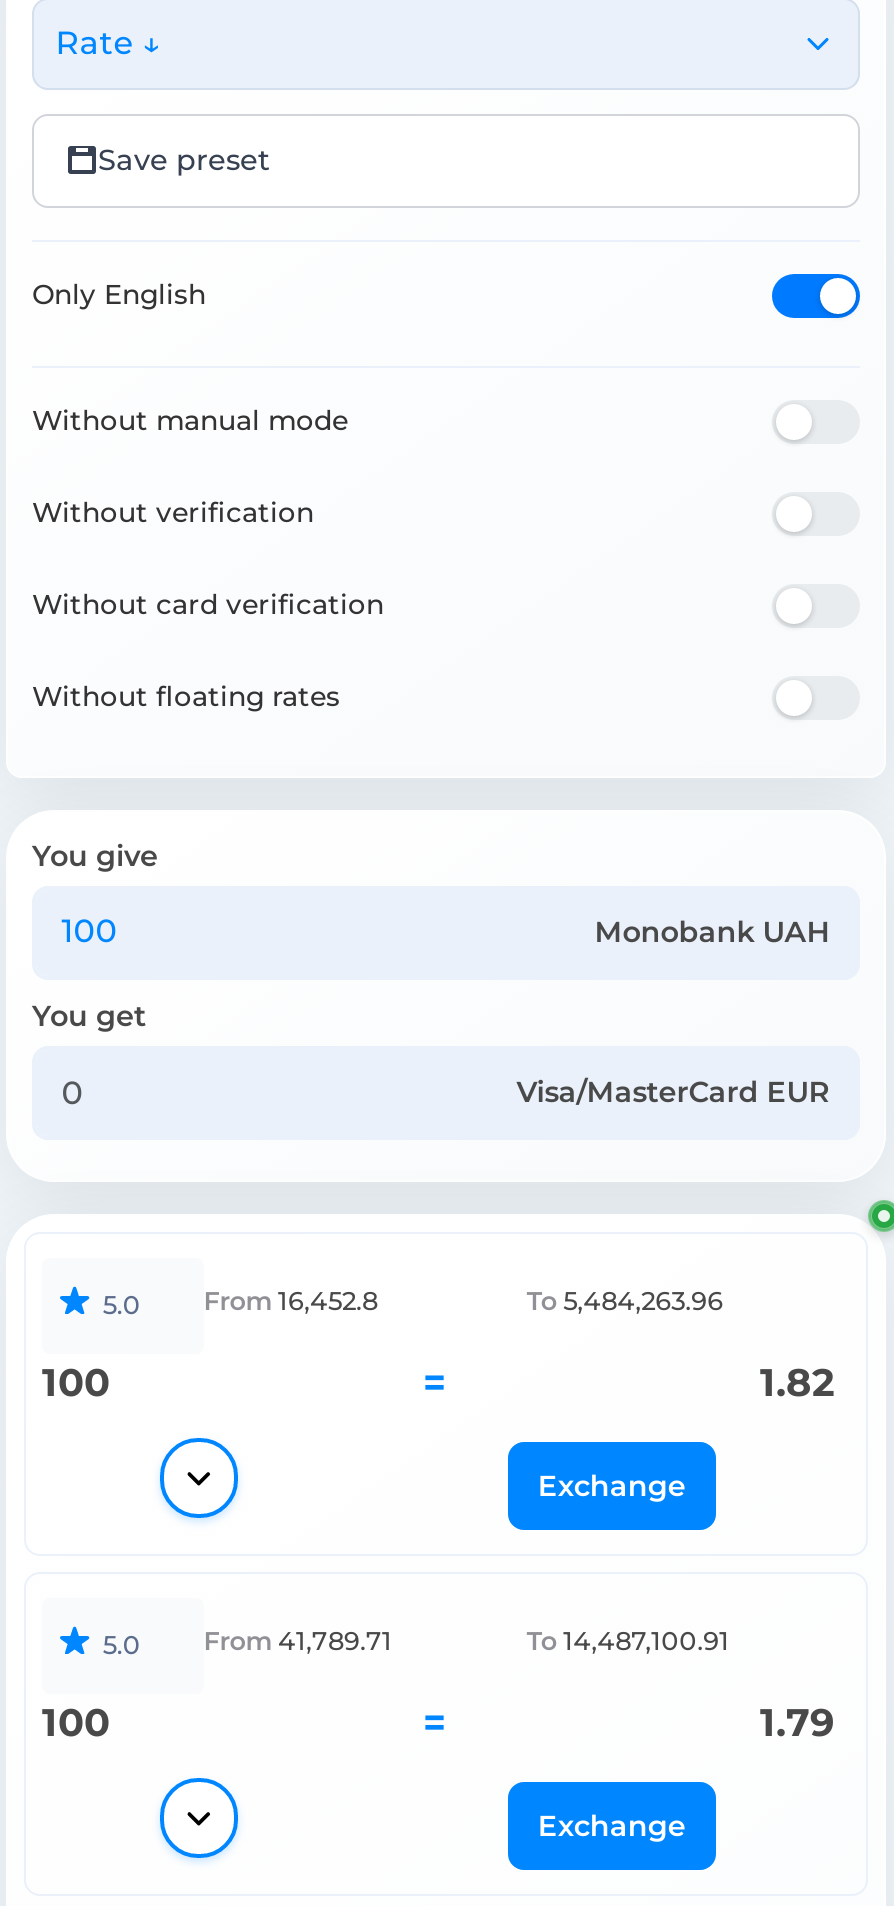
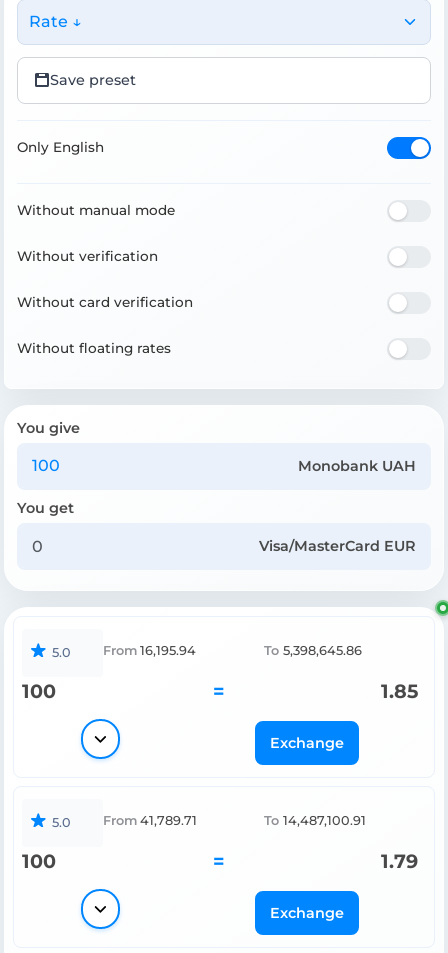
- From 16,452.8
+ From 16,195.94

- To 5,484,263.96
+ To 5,398,645.86

- 1.82
+ 1.85
